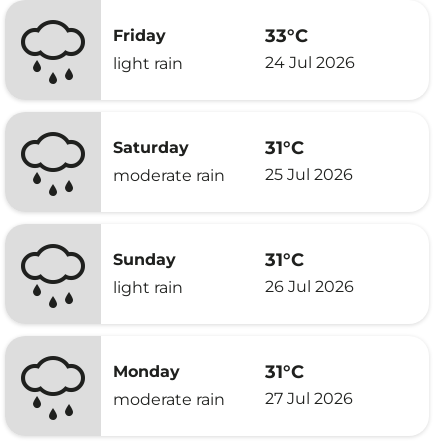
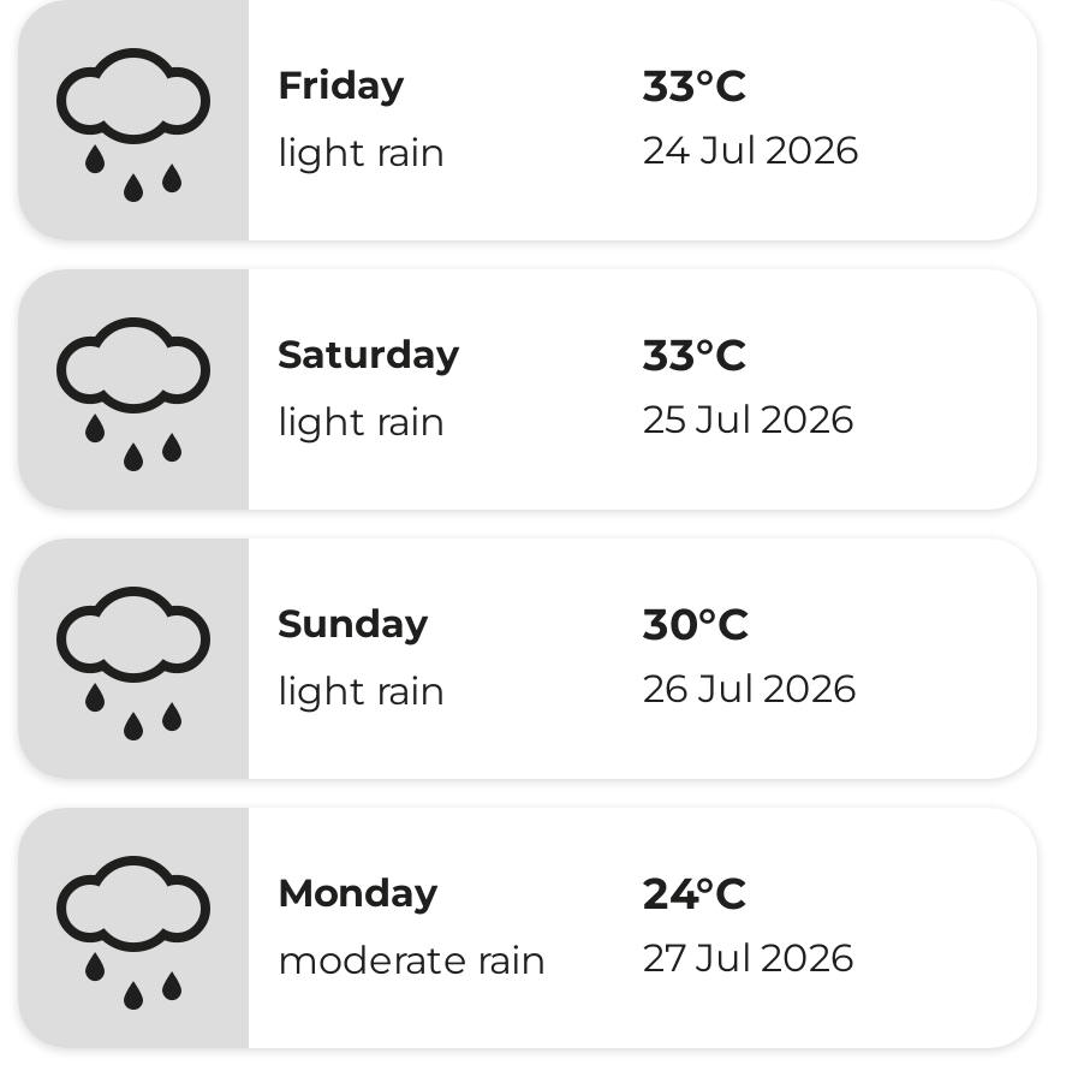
- 31°C
+ 33°C

- moderate rain
+ light rain

- 31°C
+ 30°C

- 31°C
+ 24°C
